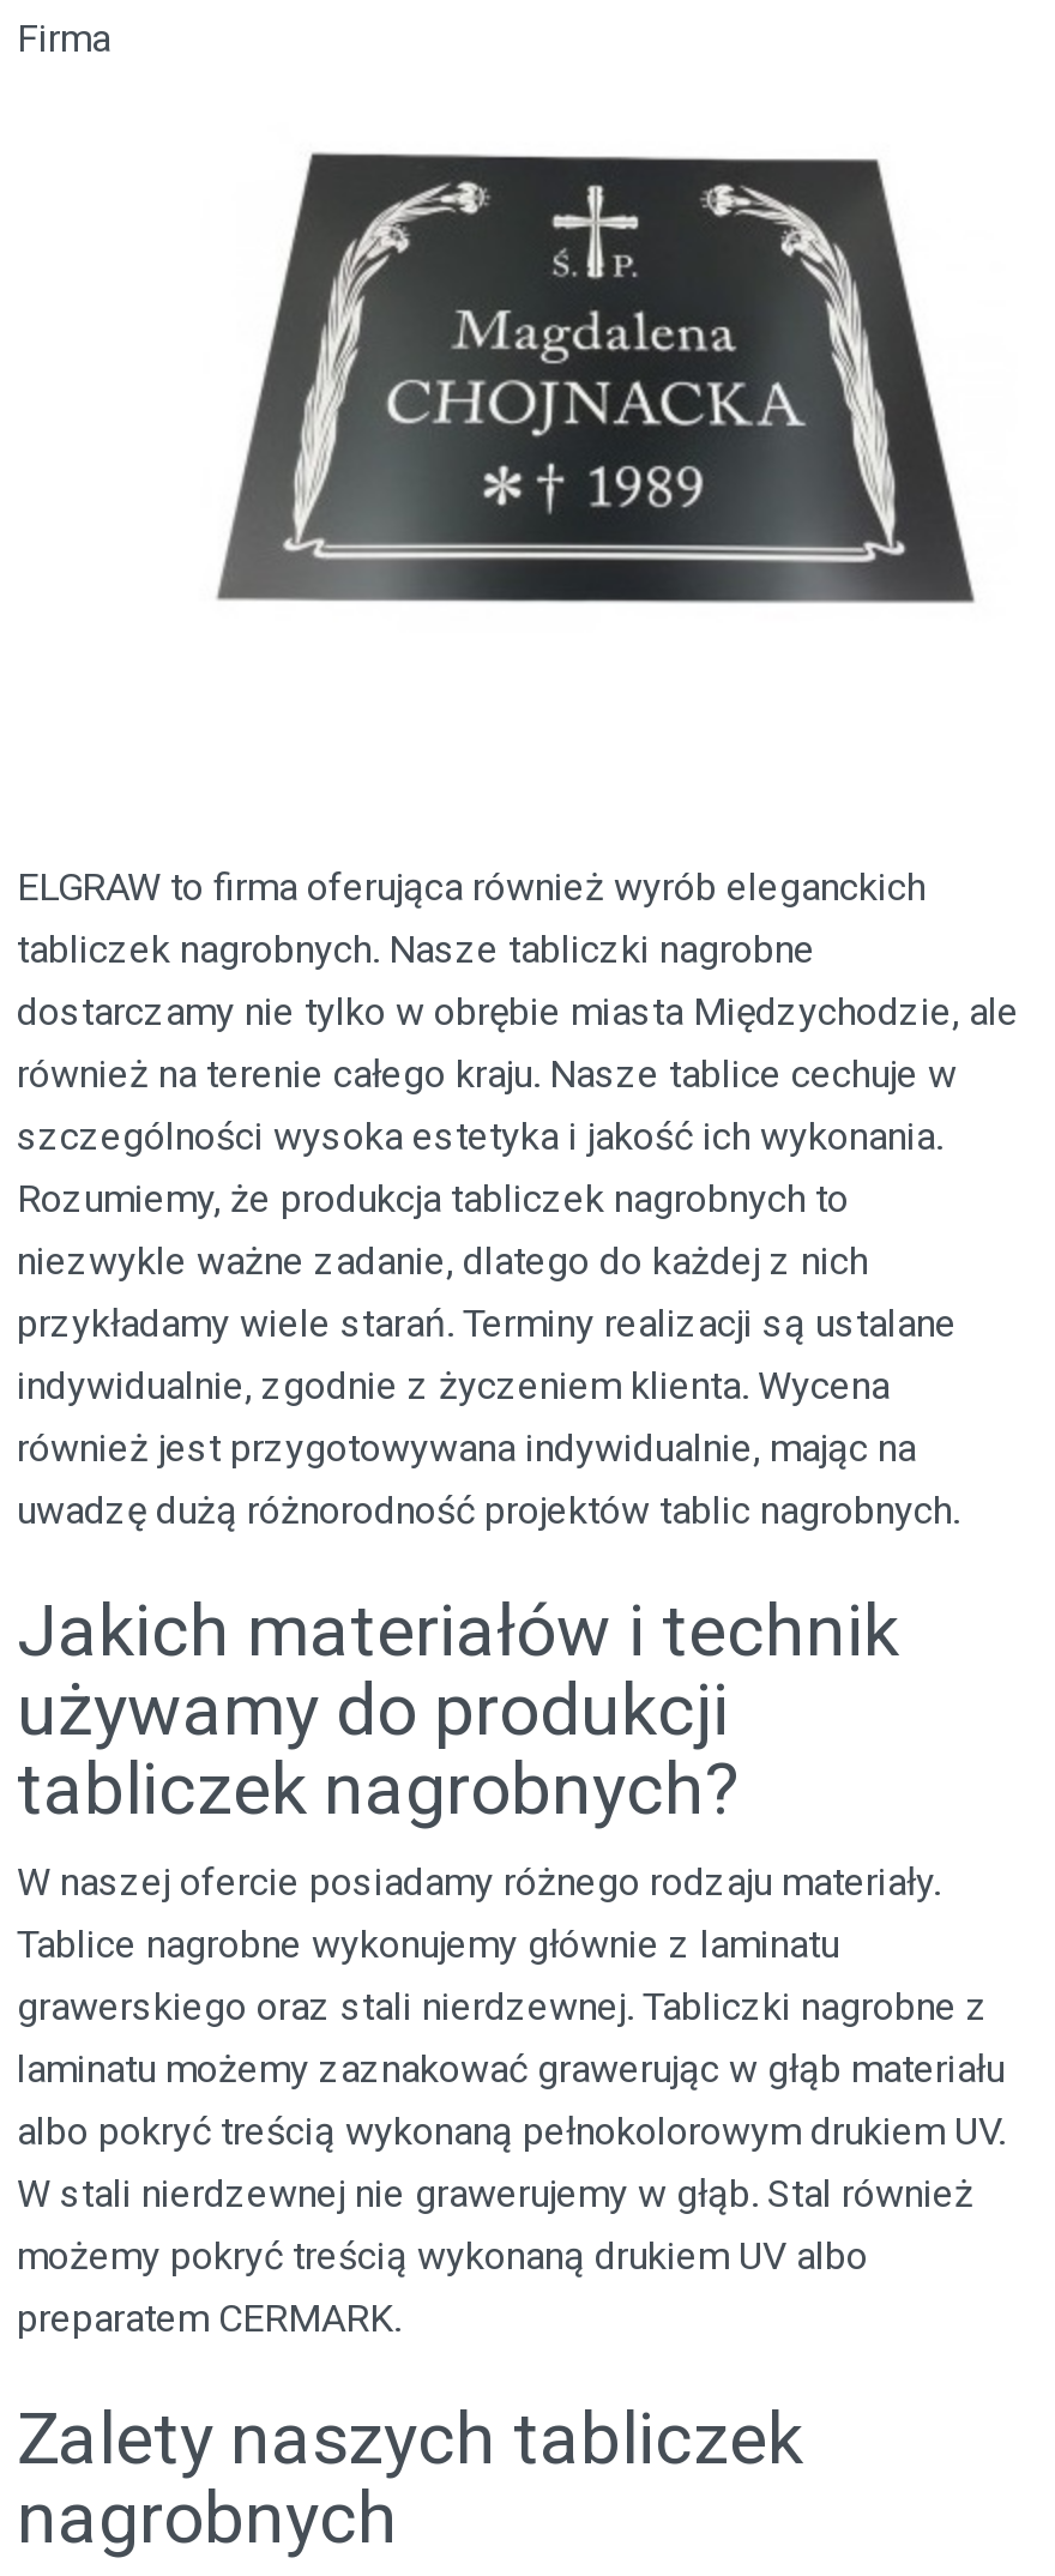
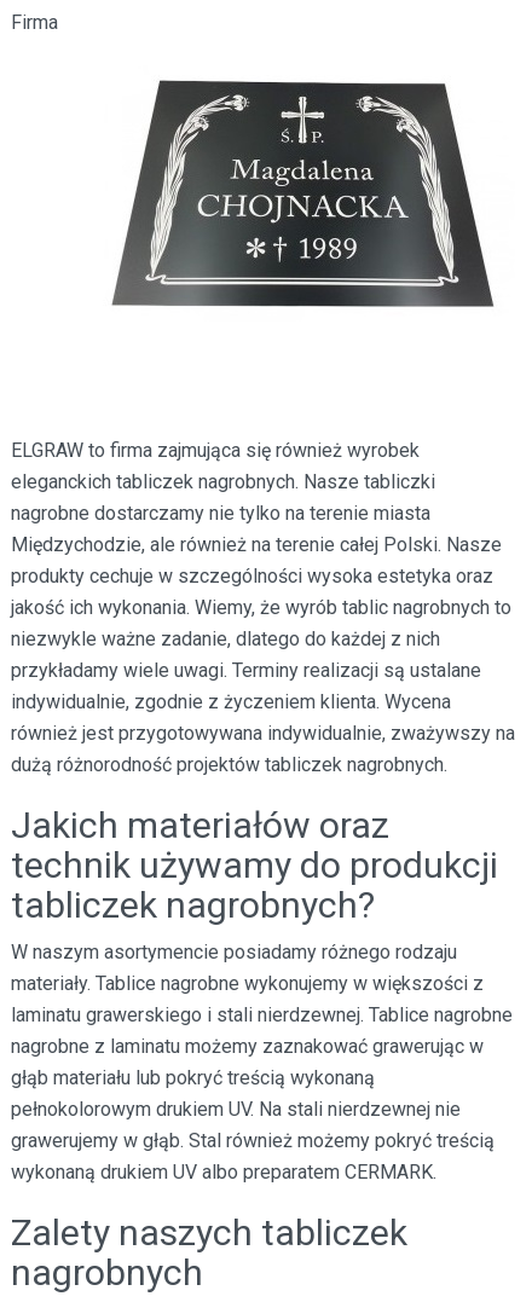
- ELGRAW to firma oferująca również wyrób eleganckich
- tabliczek nagrobnych. Nasze tabliczki nagrobne
- dostarczamy nie tylko w obrębie miasta Międzychodzie, ale
- również na terenie całego kraju. Nasze tablice cechuje w
- szczególności wysoka estetyka i jakość ich wykonania.
- Rozumiemy, że produkcja tabliczek nagrobnych to
+ ELGRAW to firma zajmująca się również wyrobek
+ eleganckich tabliczek nagrobnych. Nasze tabliczki
+ nagrobne dostarczamy nie tylko na terenie miasta
+ Międzychodzie, ale również na terenie całej Polski. Nasze
+ produkty cechuje w szczególności wysoka estetyka oraz
+ jakość ich wykonania. Wiemy, że wyrób tablic nagrobnych to

- przykładamy wiele starań. Terminy realizacji są ustalane
+ przykładamy wiele uwagi. Terminy realizacji są ustalane

- również jest przygotowywana indywidualnie, mając na
- uwadzę dużą różnorodność projektów tablic nagrobnych.
+ również jest przygotowywana indywidualnie, zważywszy na
+ dużą różnorodność projektów tabliczek nagrobnych.

- Jakich materiałów i technik
- używamy do produkcji
+ Jakich materiałów oraz
+ technik używamy do produkcji

- W naszej ofercie posiadamy różnego rodzaju materiały.
- Tablice nagrobne wykonujemy głównie z laminatu
- grawerskiego oraz stali nierdzewnej. Tabliczki nagrobne z
- laminatu możemy zaznakować grawerując w głąb materiału
- albo pokryć treścią wykonaną pełnokolorowym drukiem UV.
- W stali nierdzewnej nie grawerujemy w głąb. Stal również
- możemy pokryć treścią wykonaną drukiem UV albo
- preparatem CERMARK.
+ W naszym asortymencie posiadamy różnego rodzaju
+ materiały. Tablice nagrobne wykonujemy w większości z
+ laminatu grawerskiego i stali nierdzewnej. Tablice nagrobne
+ nagrobne z laminatu możemy zaznakować grawerując w
+ głąb materiału lub pokryć treścią wykonaną
+ pełnokolorowym drukiem UV. Na stali nierdzewnej nie
+ grawerujemy w głąb. Stal również możemy pokryć treścią
+ wykonaną drukiem UV albo preparatem CERMARK.
